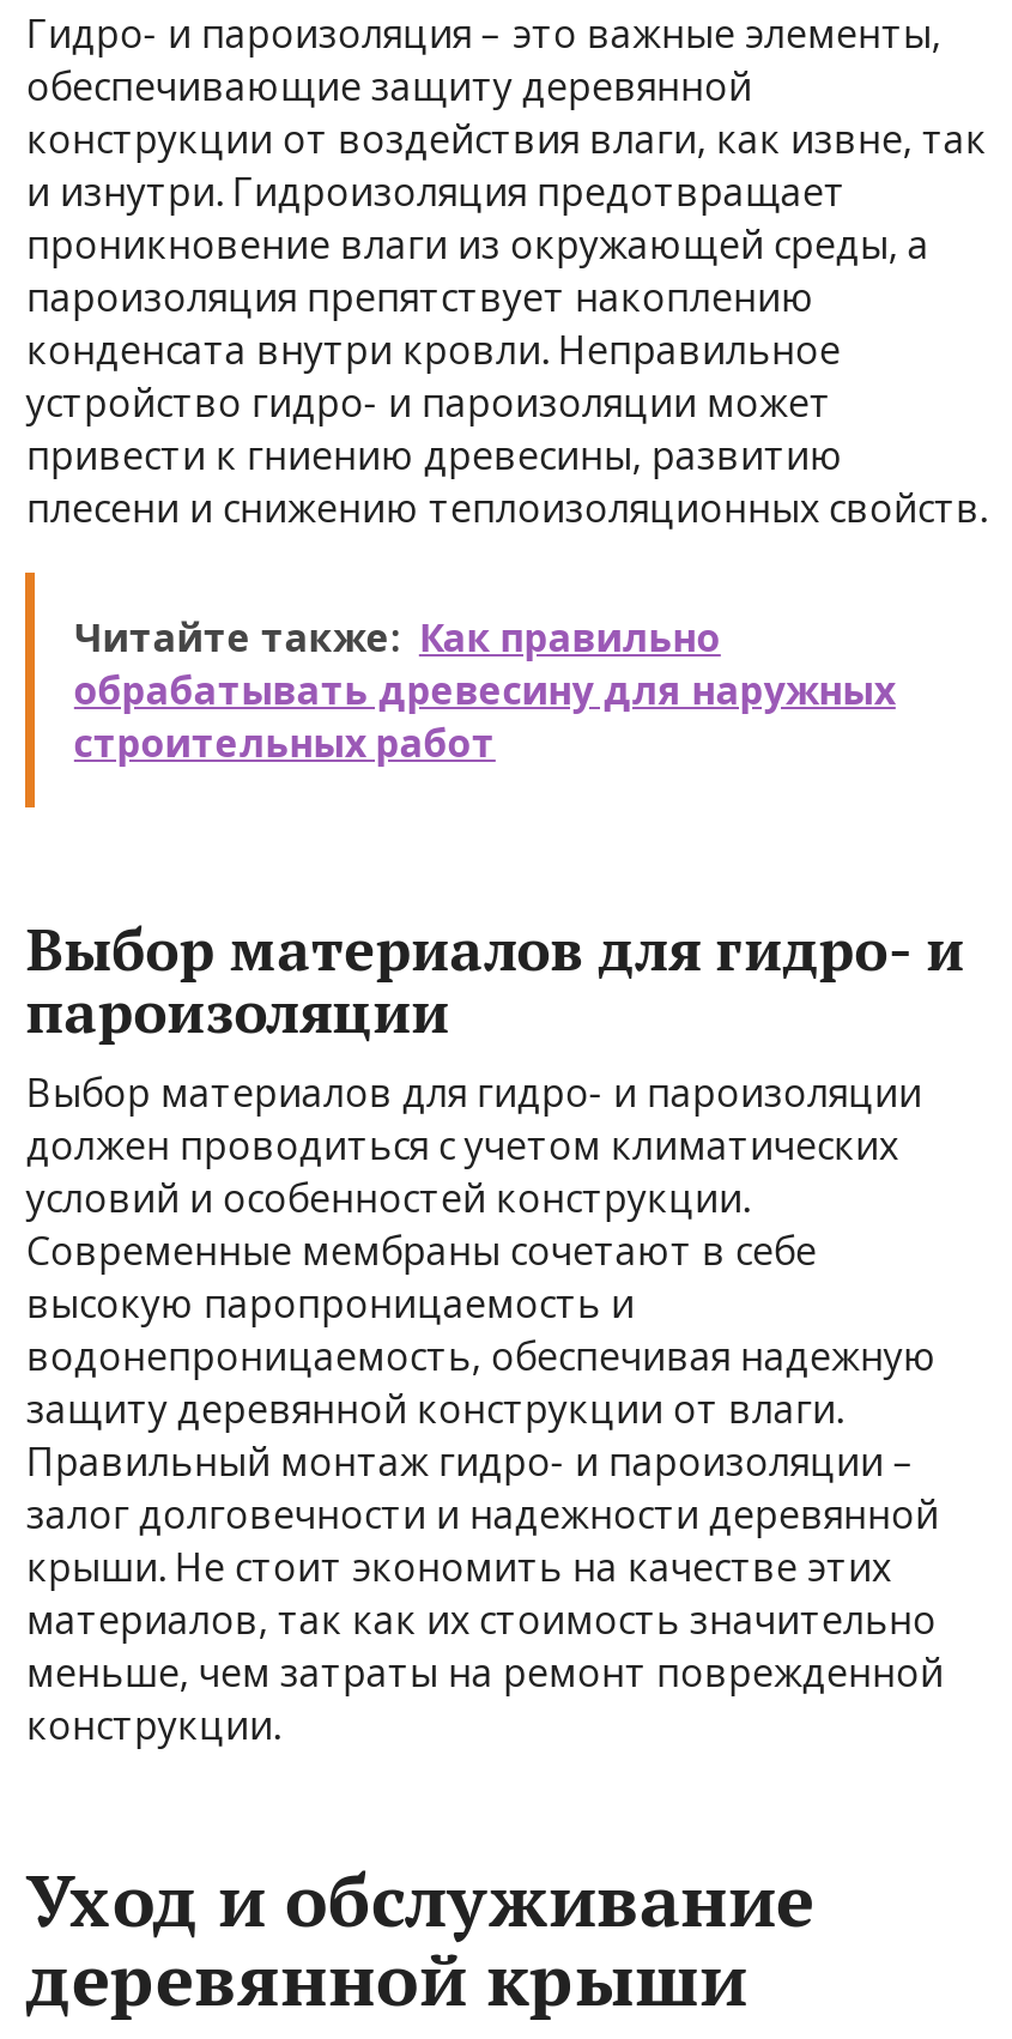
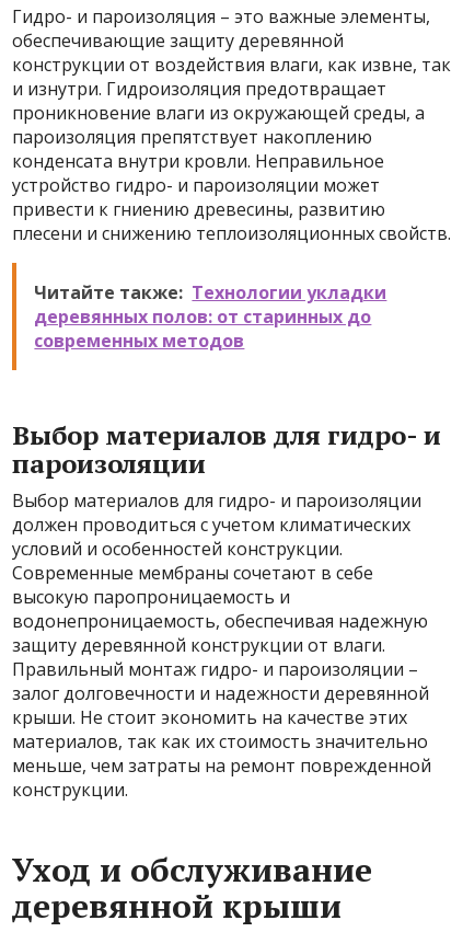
- Читайте также: Как правильно
- обрабатывать древесину для наружных
- строительных работ
+ Читайте также: Технологии укладки
+ деревянных полов: от старинных до
+ современных методов
